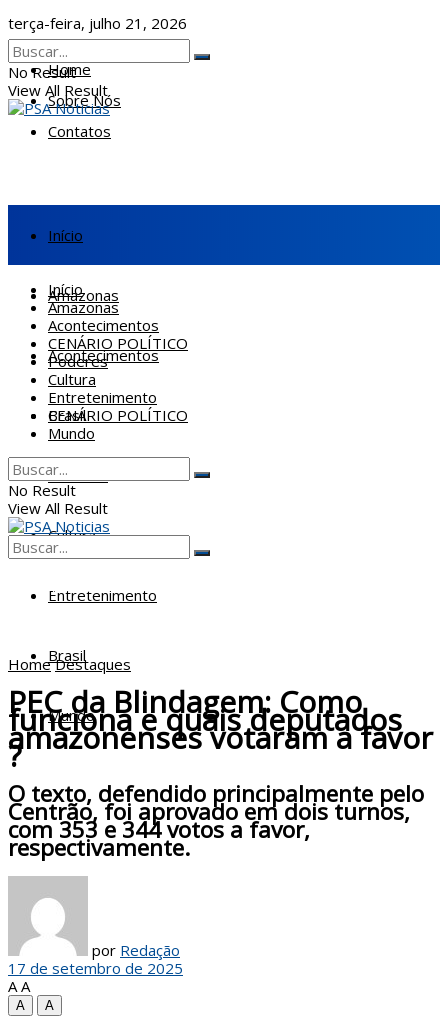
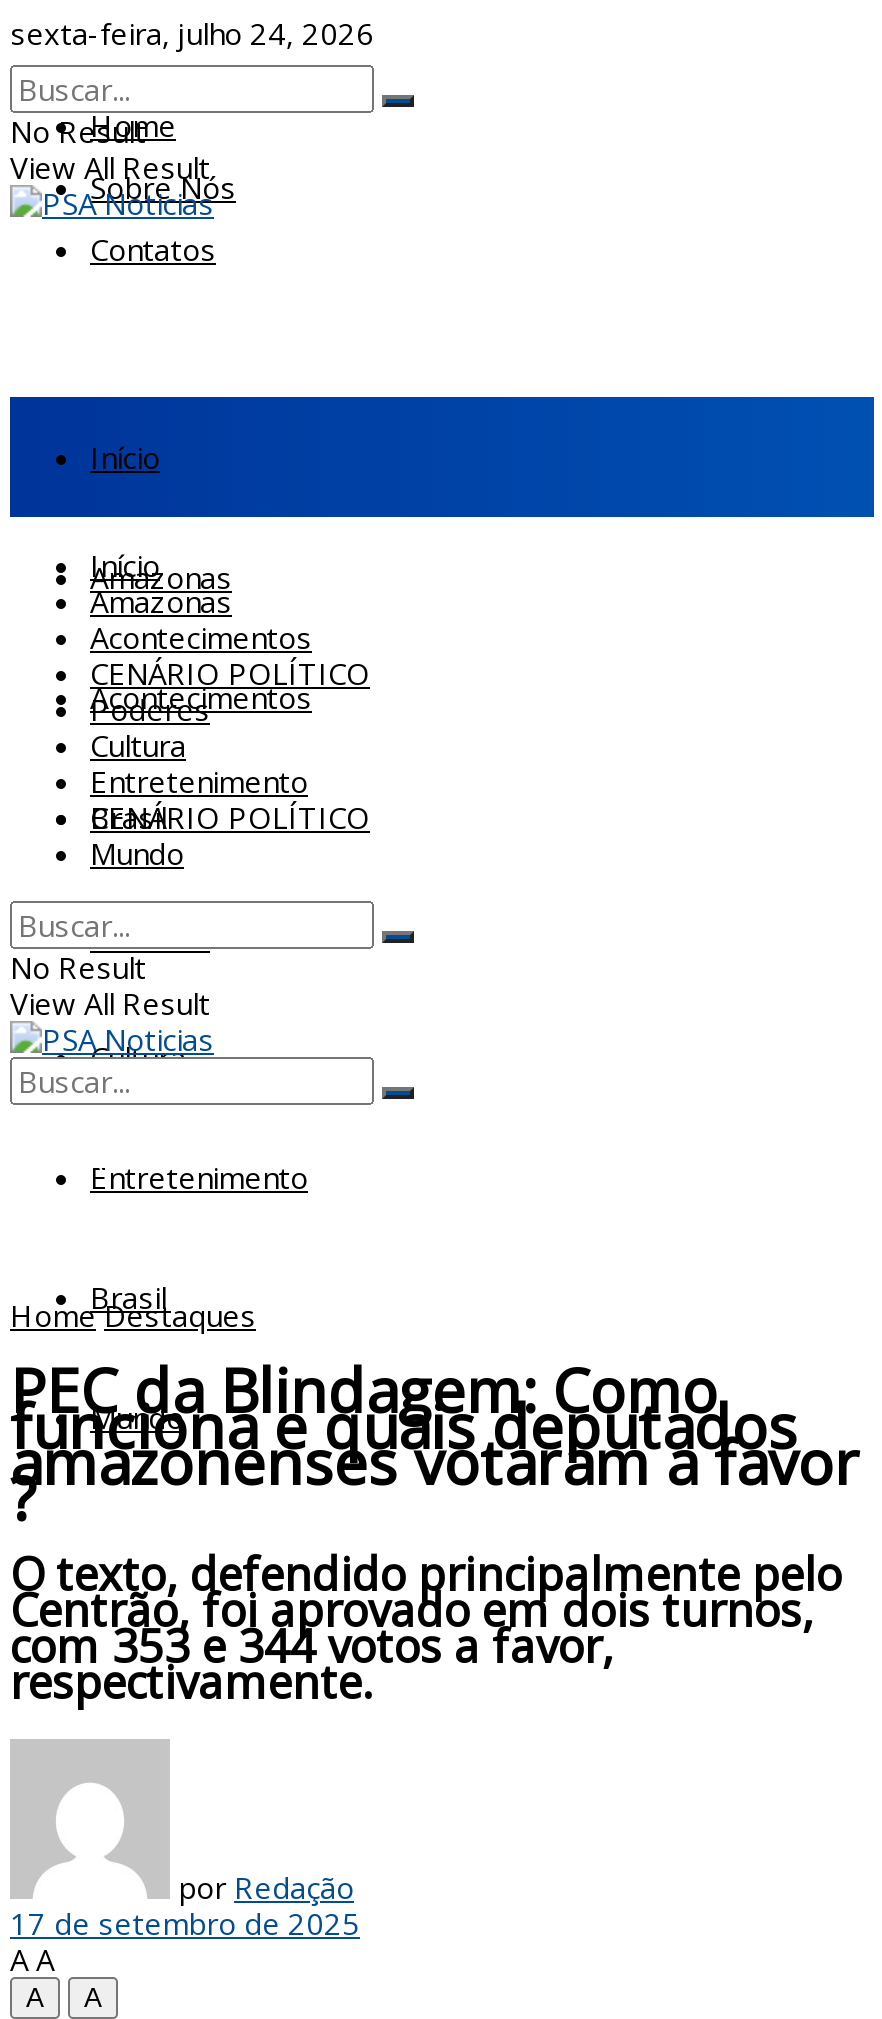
- terça-feira, julho 21, 2026
+ sexta-feira, julho 24, 2026
